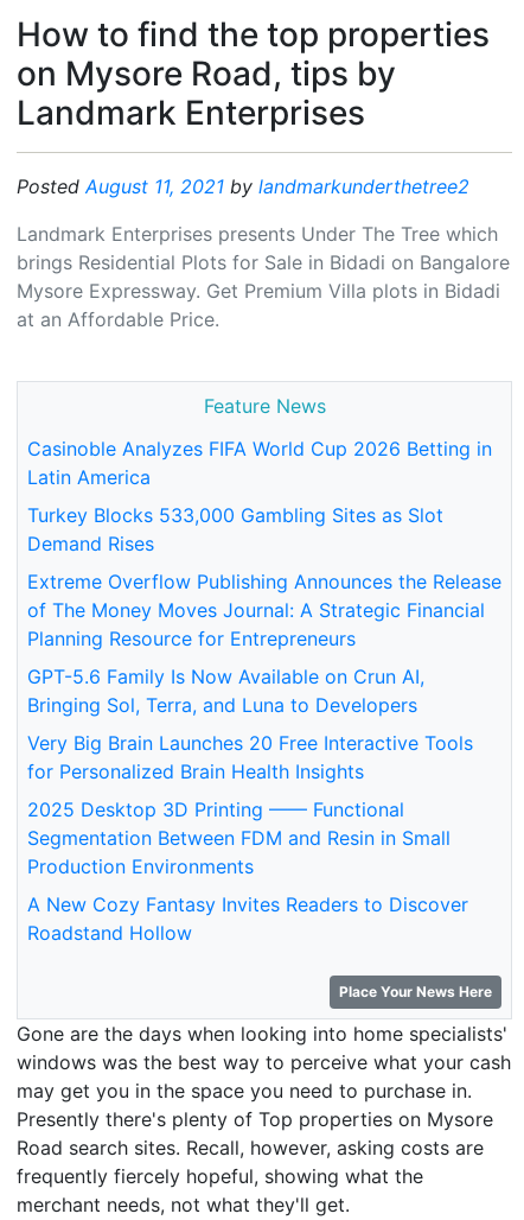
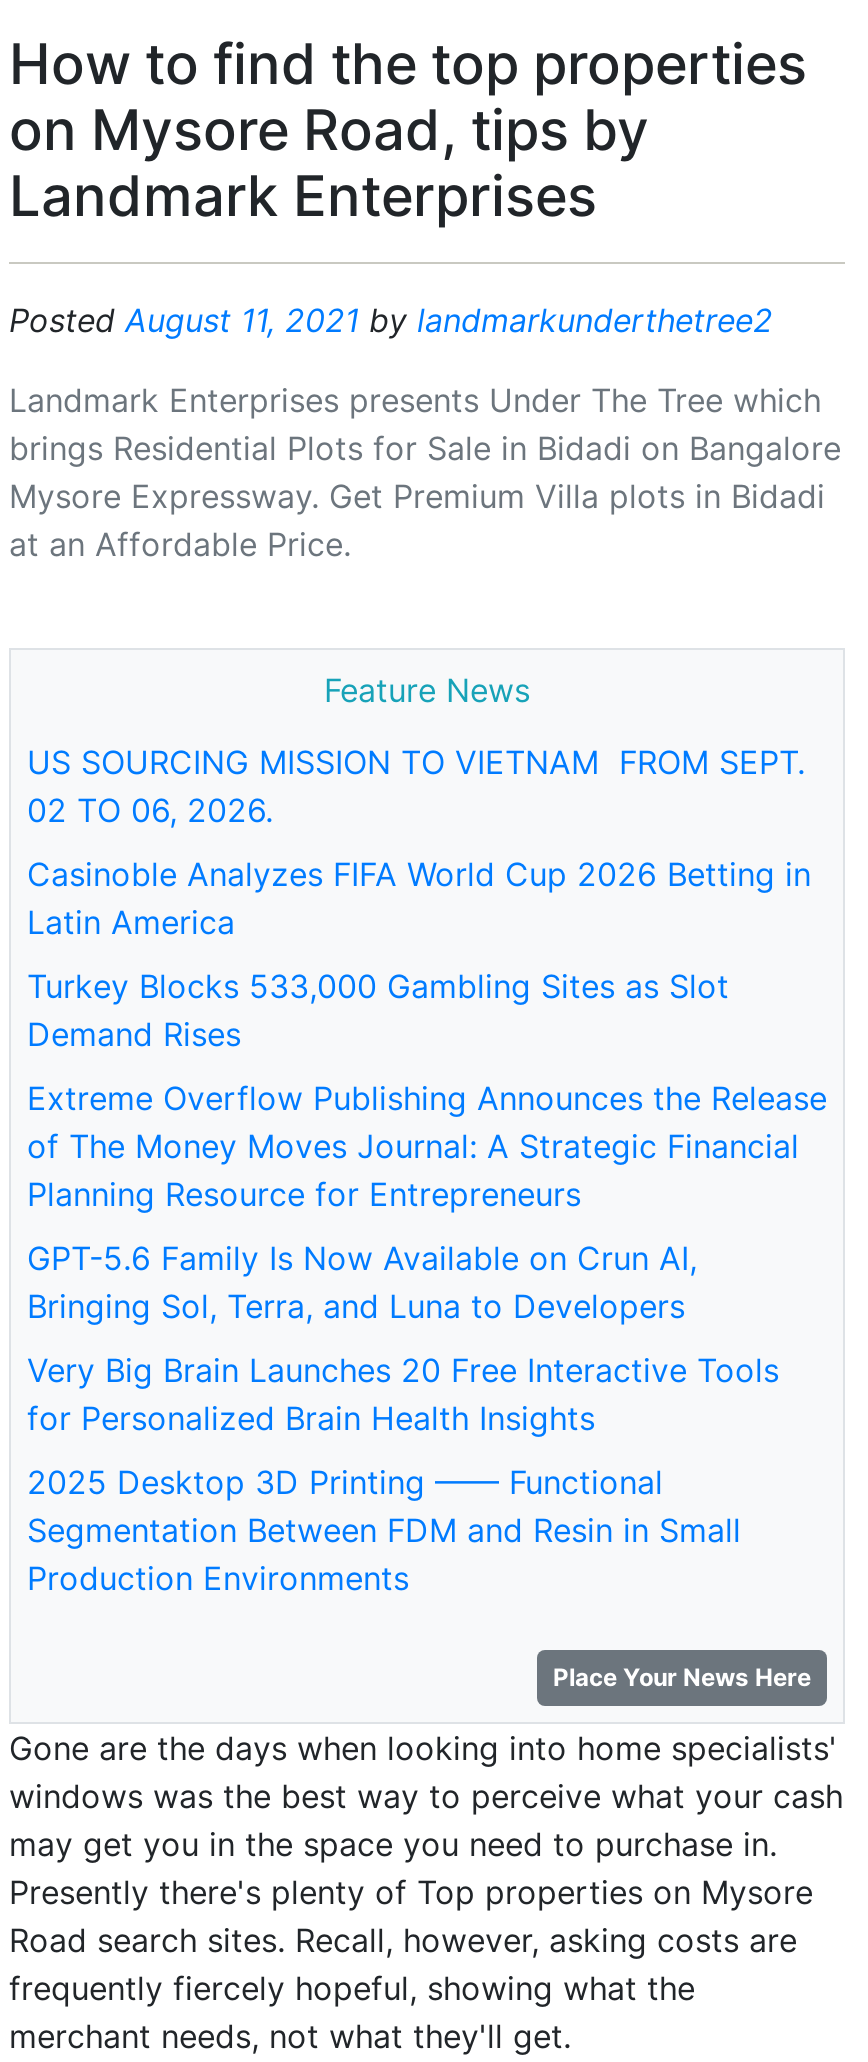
+ US SOURCING MISSION TO VIETNAM FROM SEPT.
+ 02 TO 06, 2026.

moved down: Casinoble Analyzes FIFA World Cup 2026 Betting in | Latin America | Turkey Blocks 533,000 Gambling Sites as Slot | ... | Segmentation Between FDM and Resin in Small | Production Environments

- A New Cozy Fantasy Invites Readers to Discover
- Roadstand Hollow
